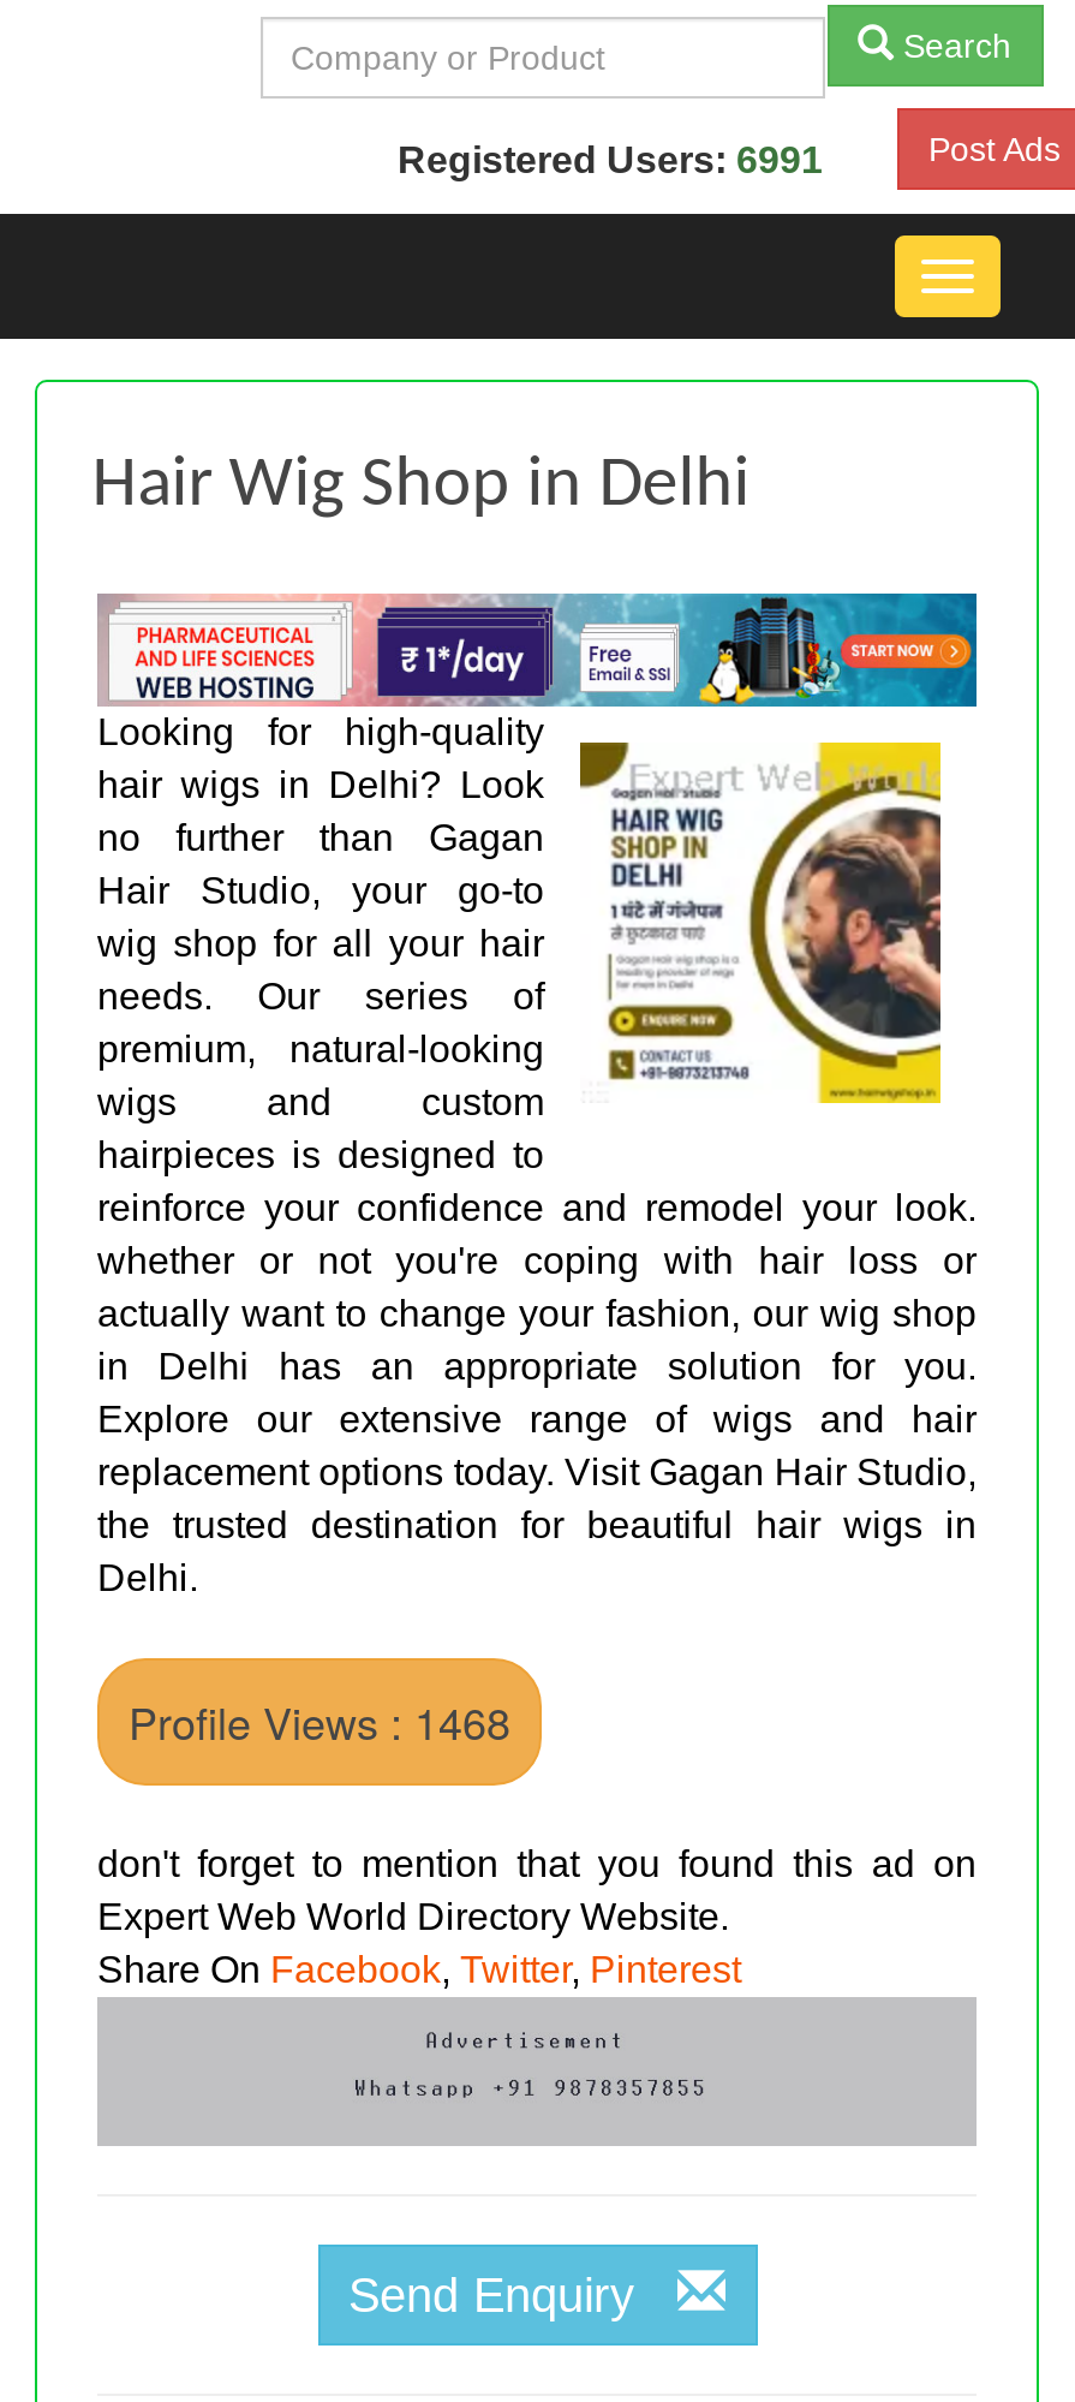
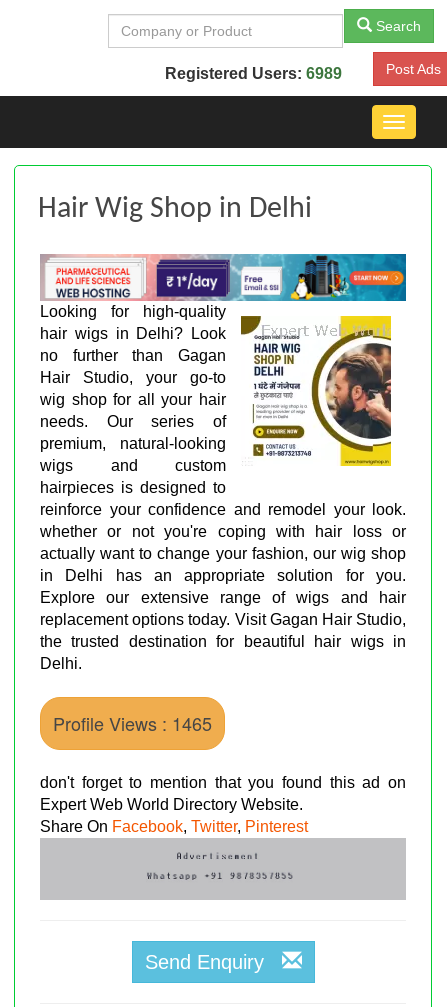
- Registered Users: 6991
+ Registered Users: 6989

- Profile Views : 1468
+ Profile Views : 1465
